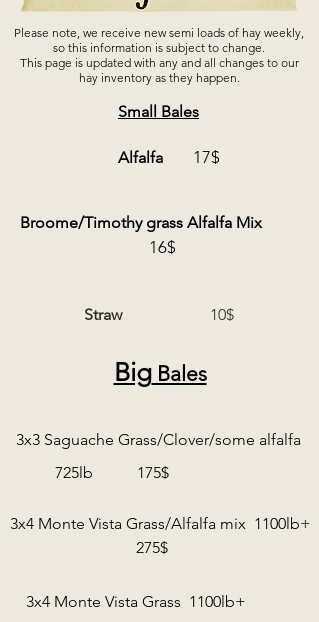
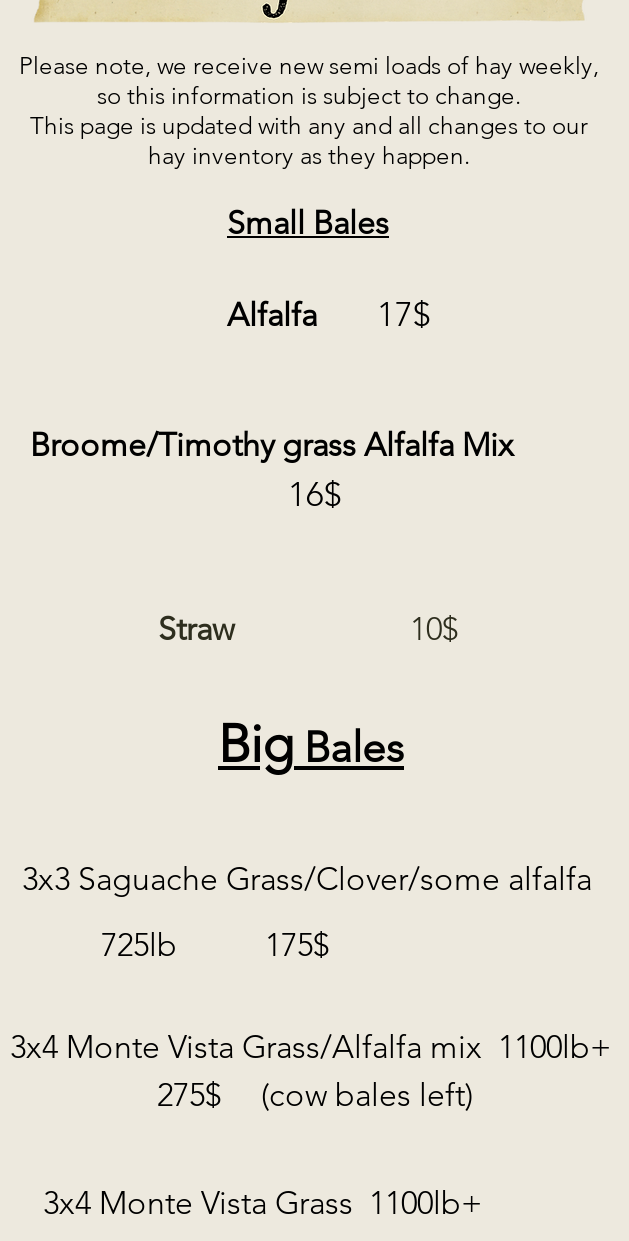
- 275$
+ 275$ (cow bales left)
